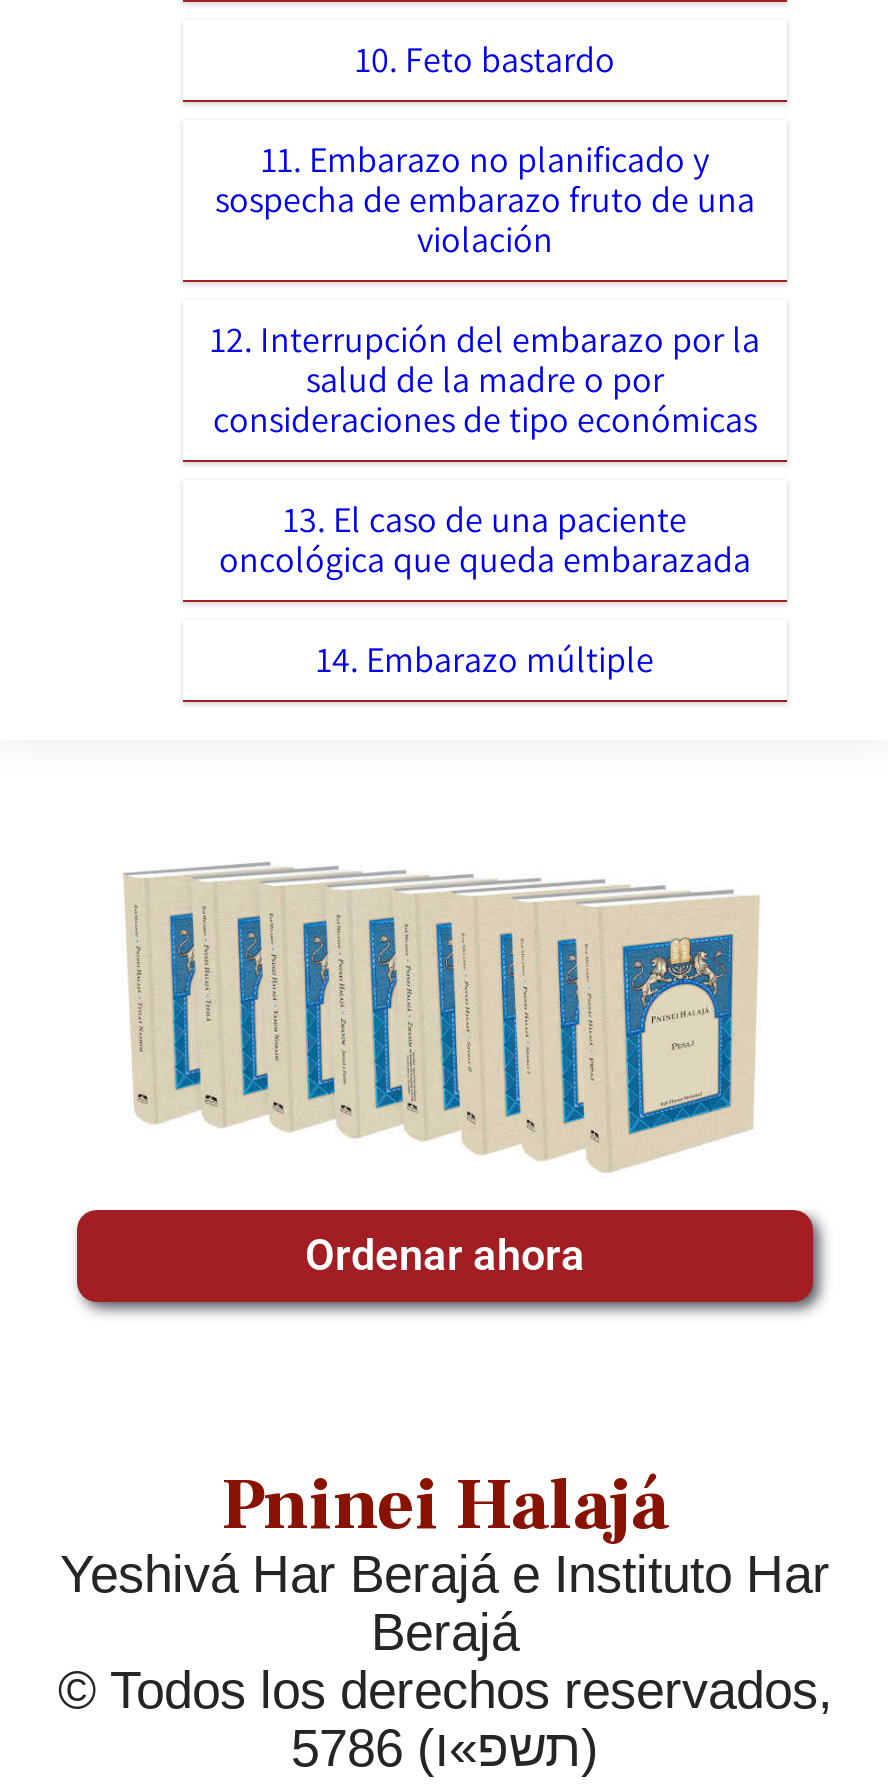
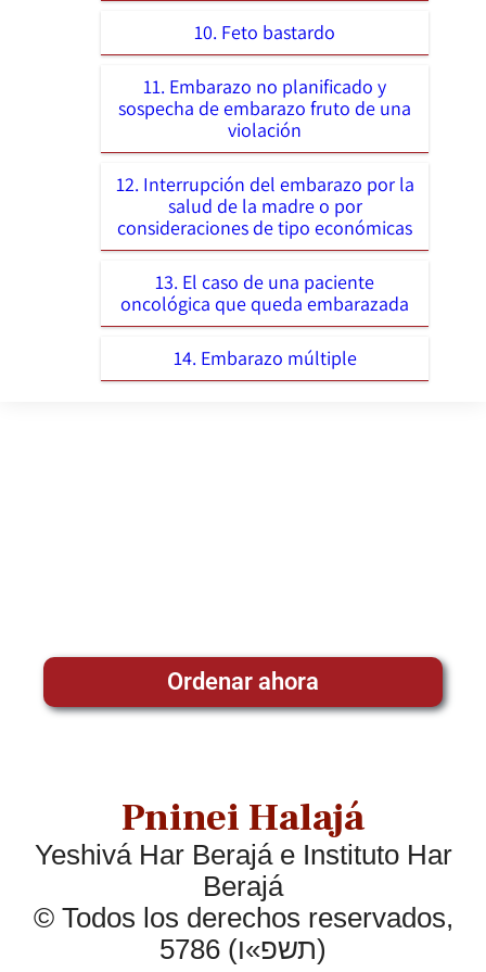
- [image]
